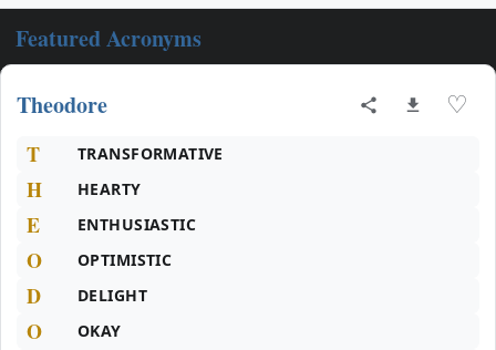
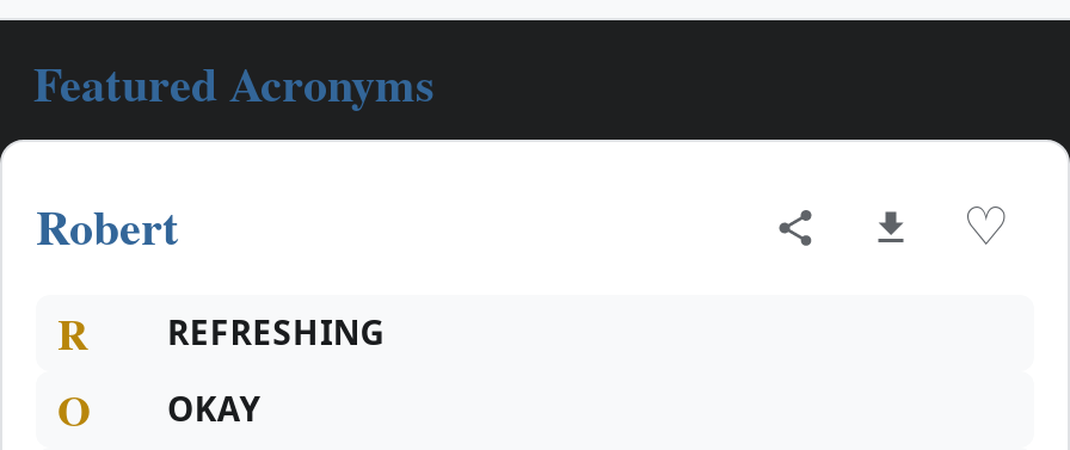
- Theodore
+ Robert

- T
- TRANSFORMATIVE
- H
- HEARTY
- E
- ENTHUSIASTIC
- O
- OPTIMISTIC
- D
- DELIGHT
+ R
+ REFRESHING
